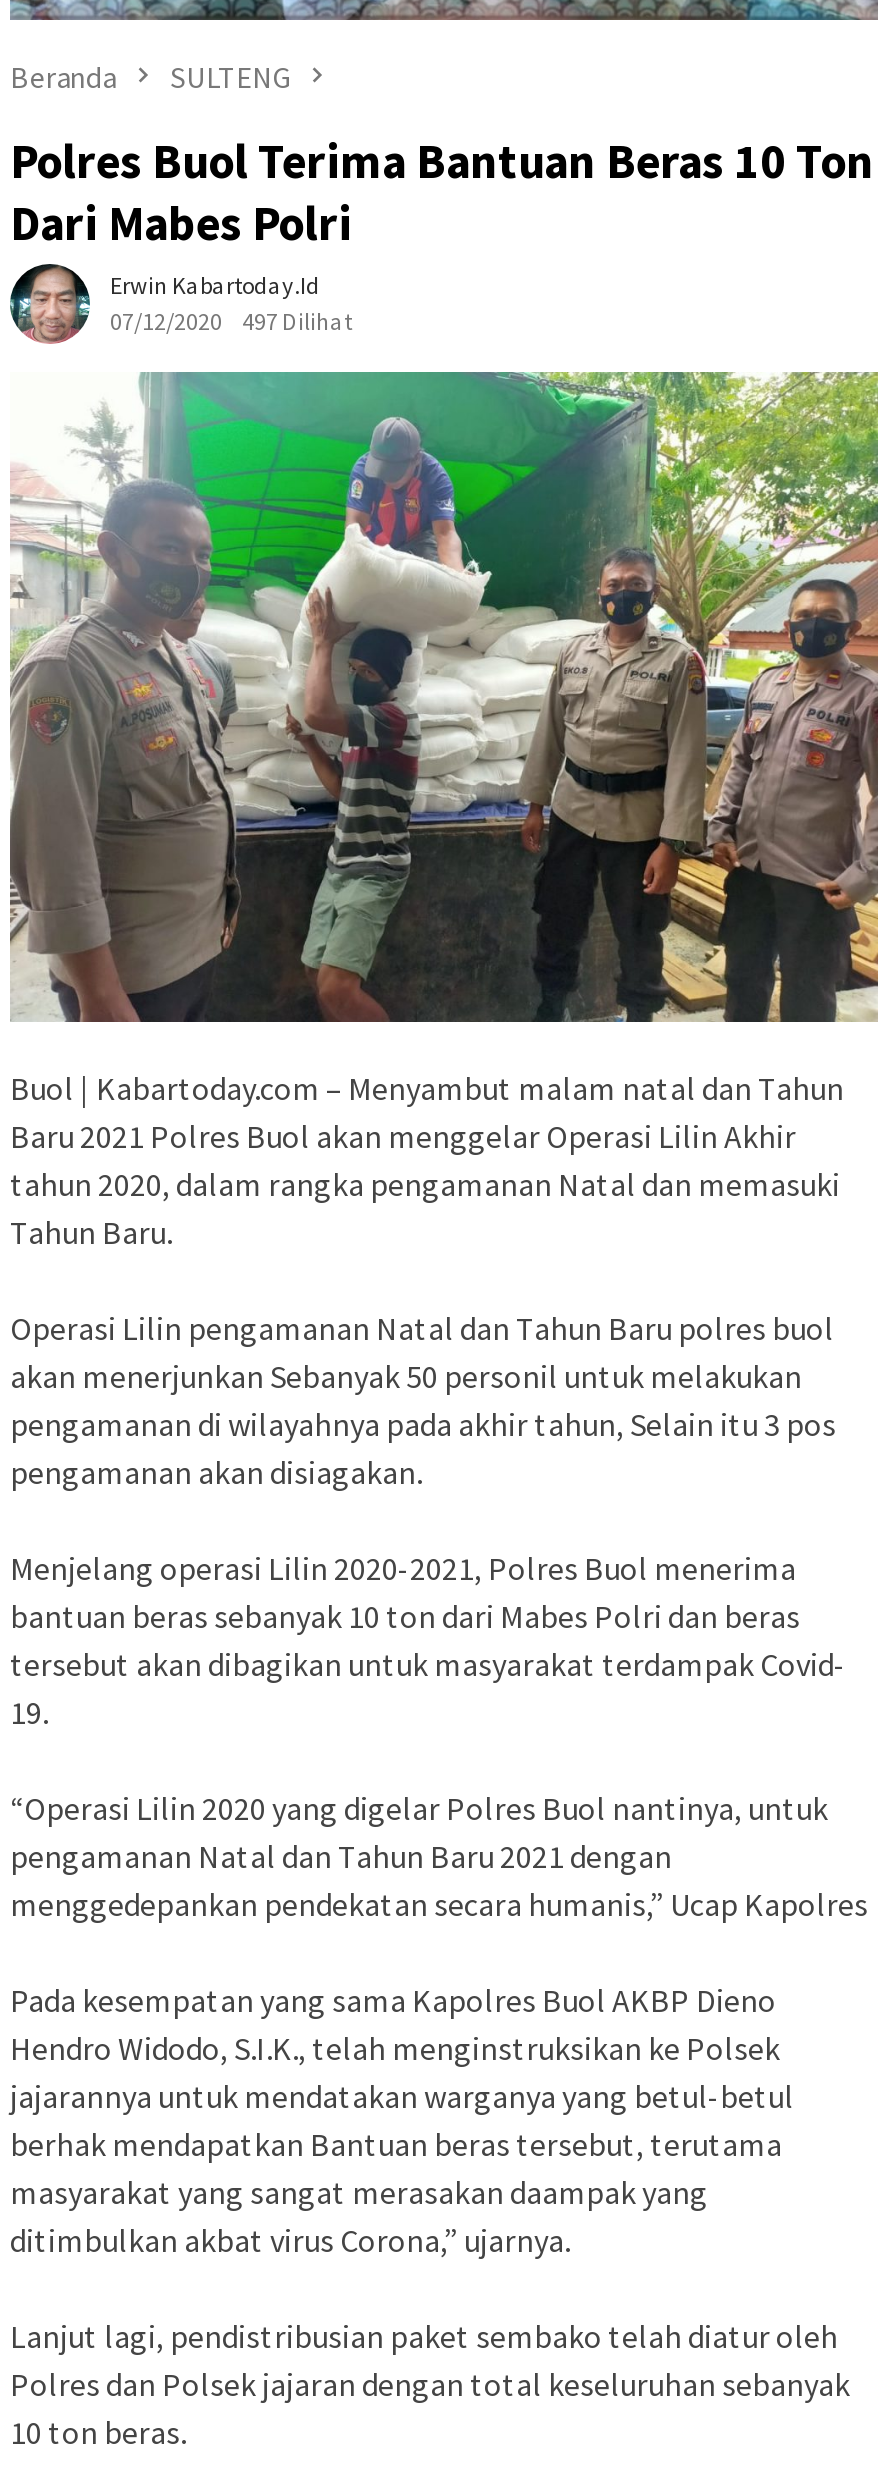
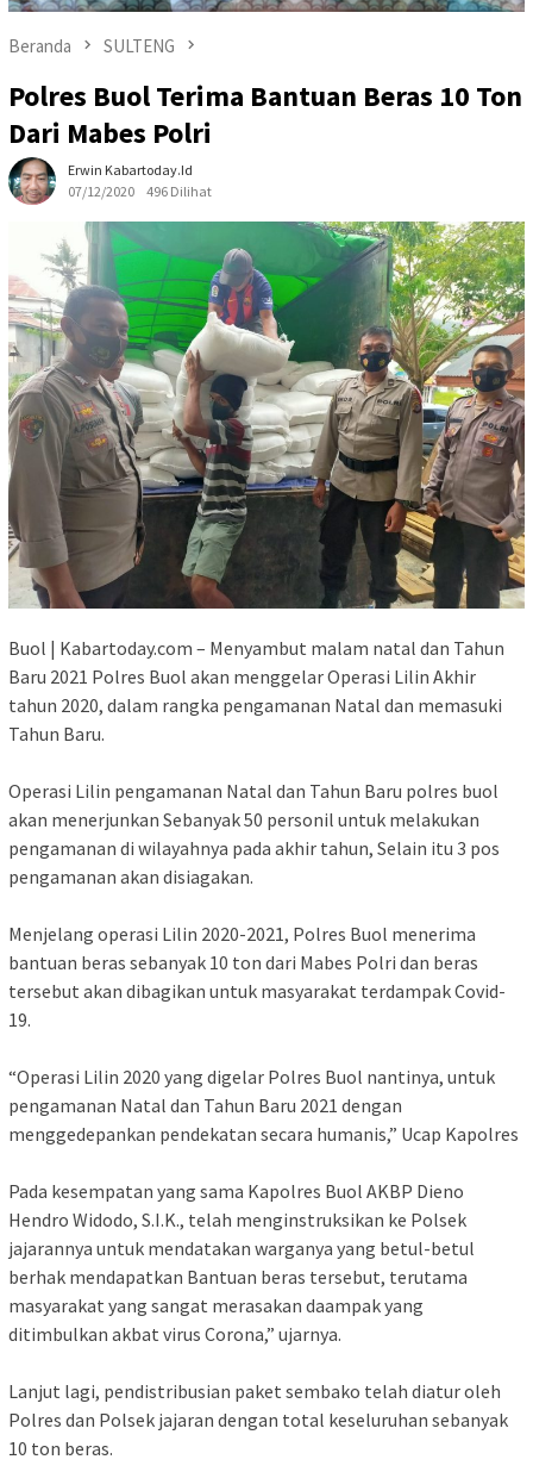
- 07/12/2020 497 Dilihat
+ 07/12/2020 496 Dilihat
